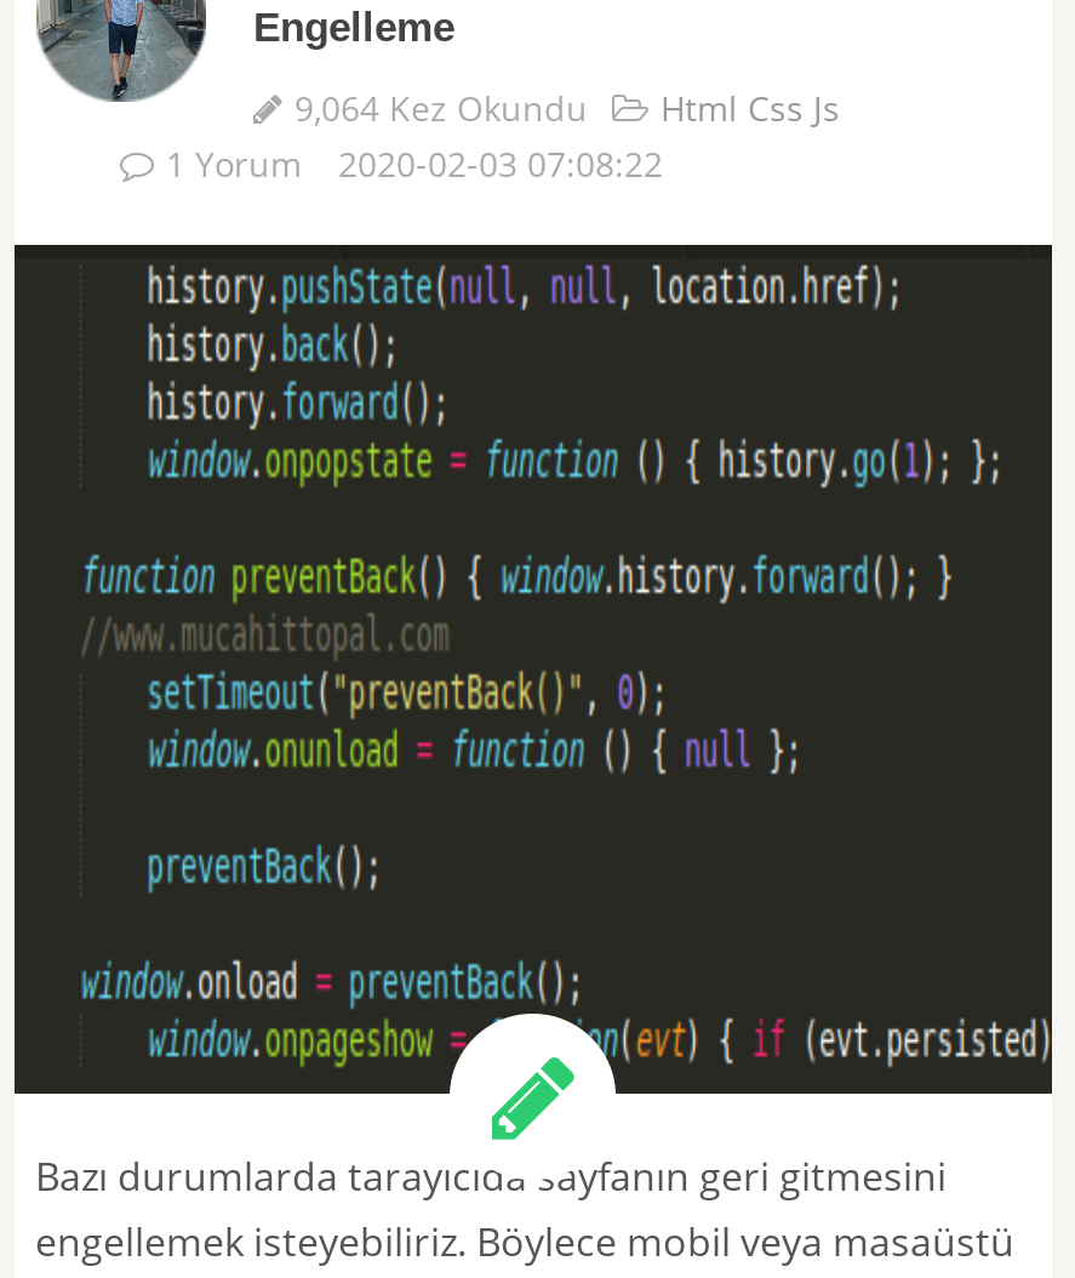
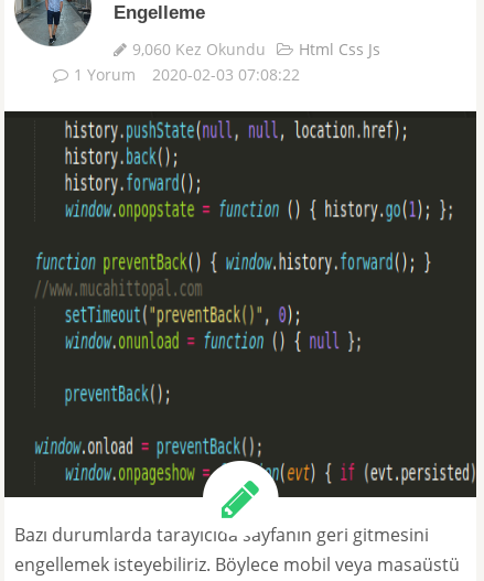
- 9,064 Kez Okundu Html Css Js
+ 9,060 Kez Okundu Html Css Js
